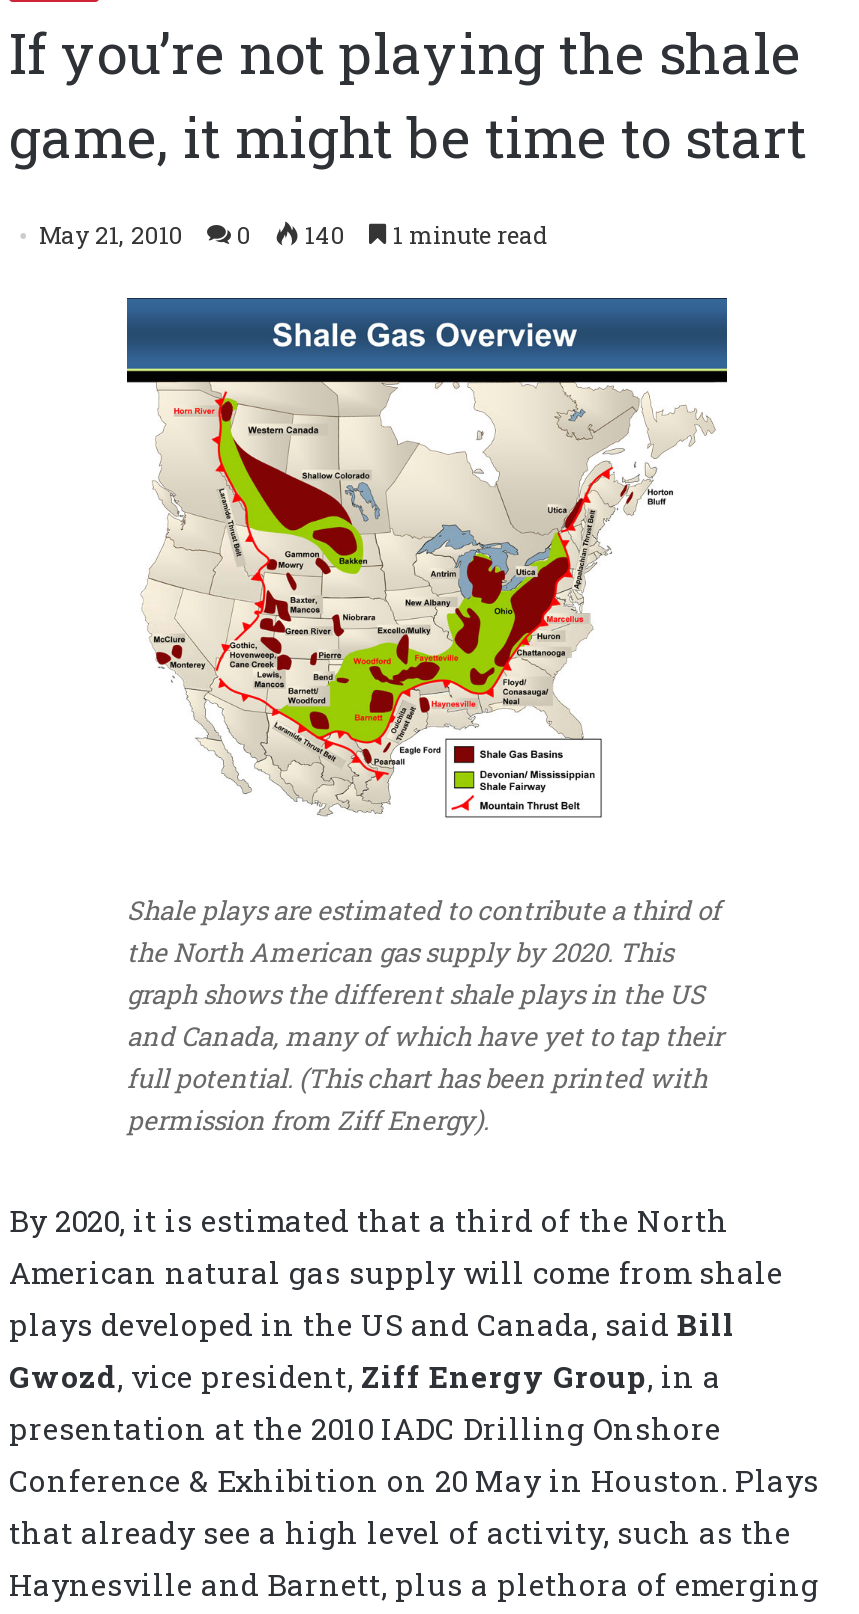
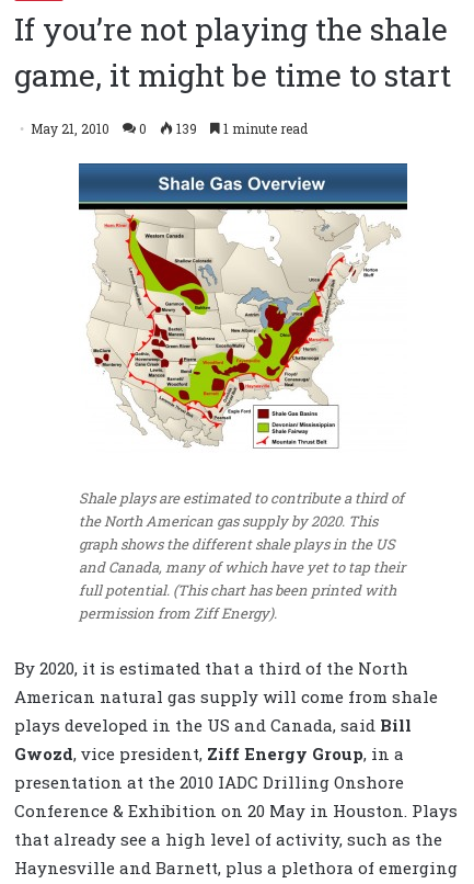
- May 21, 2010 0 140 1 minute read
+ May 21, 2010 0 139 1 minute read
